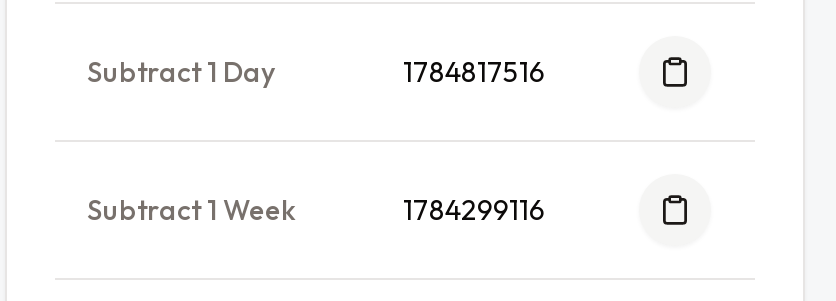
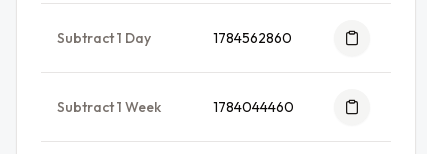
- 1784817516
+ 1784562860

- 1784299116
+ 1784044460
